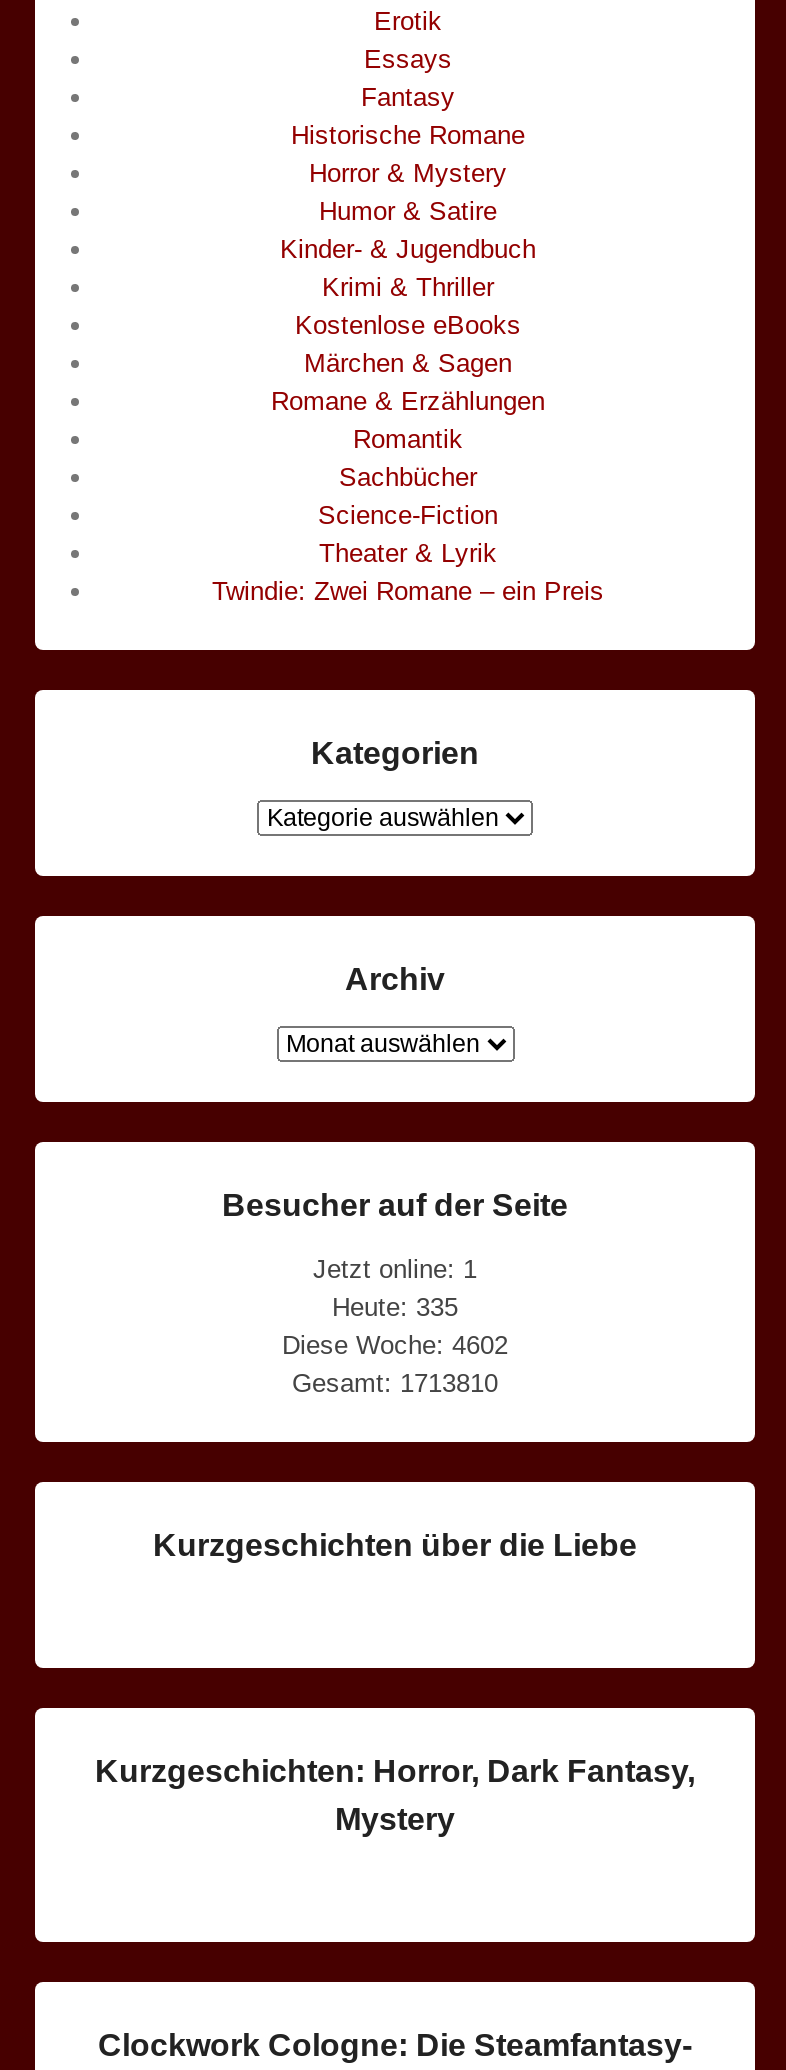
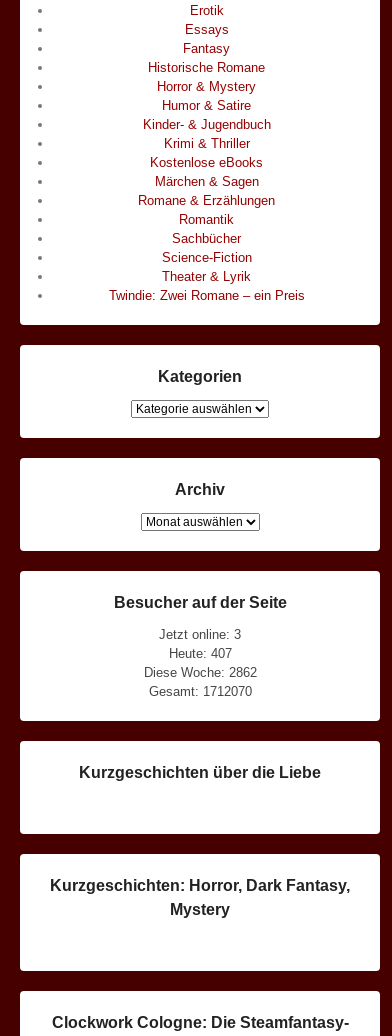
- Jetzt online: 1
+ Jetzt online: 3

- Heute: 335
+ Heute: 407

- Diese Woche: 4602
+ Diese Woche: 2862

- Gesamt: 1713810
+ Gesamt: 1712070
